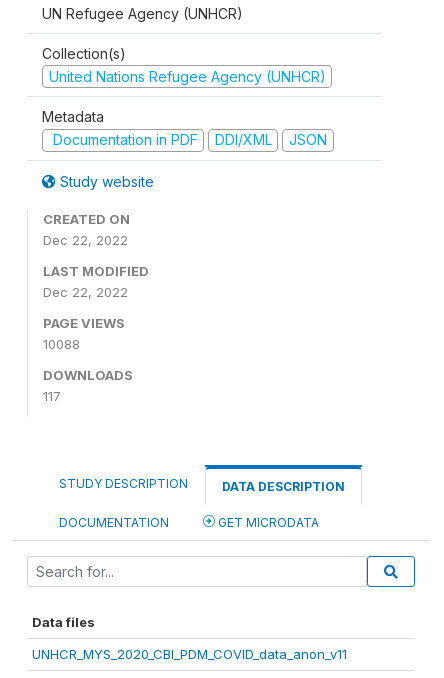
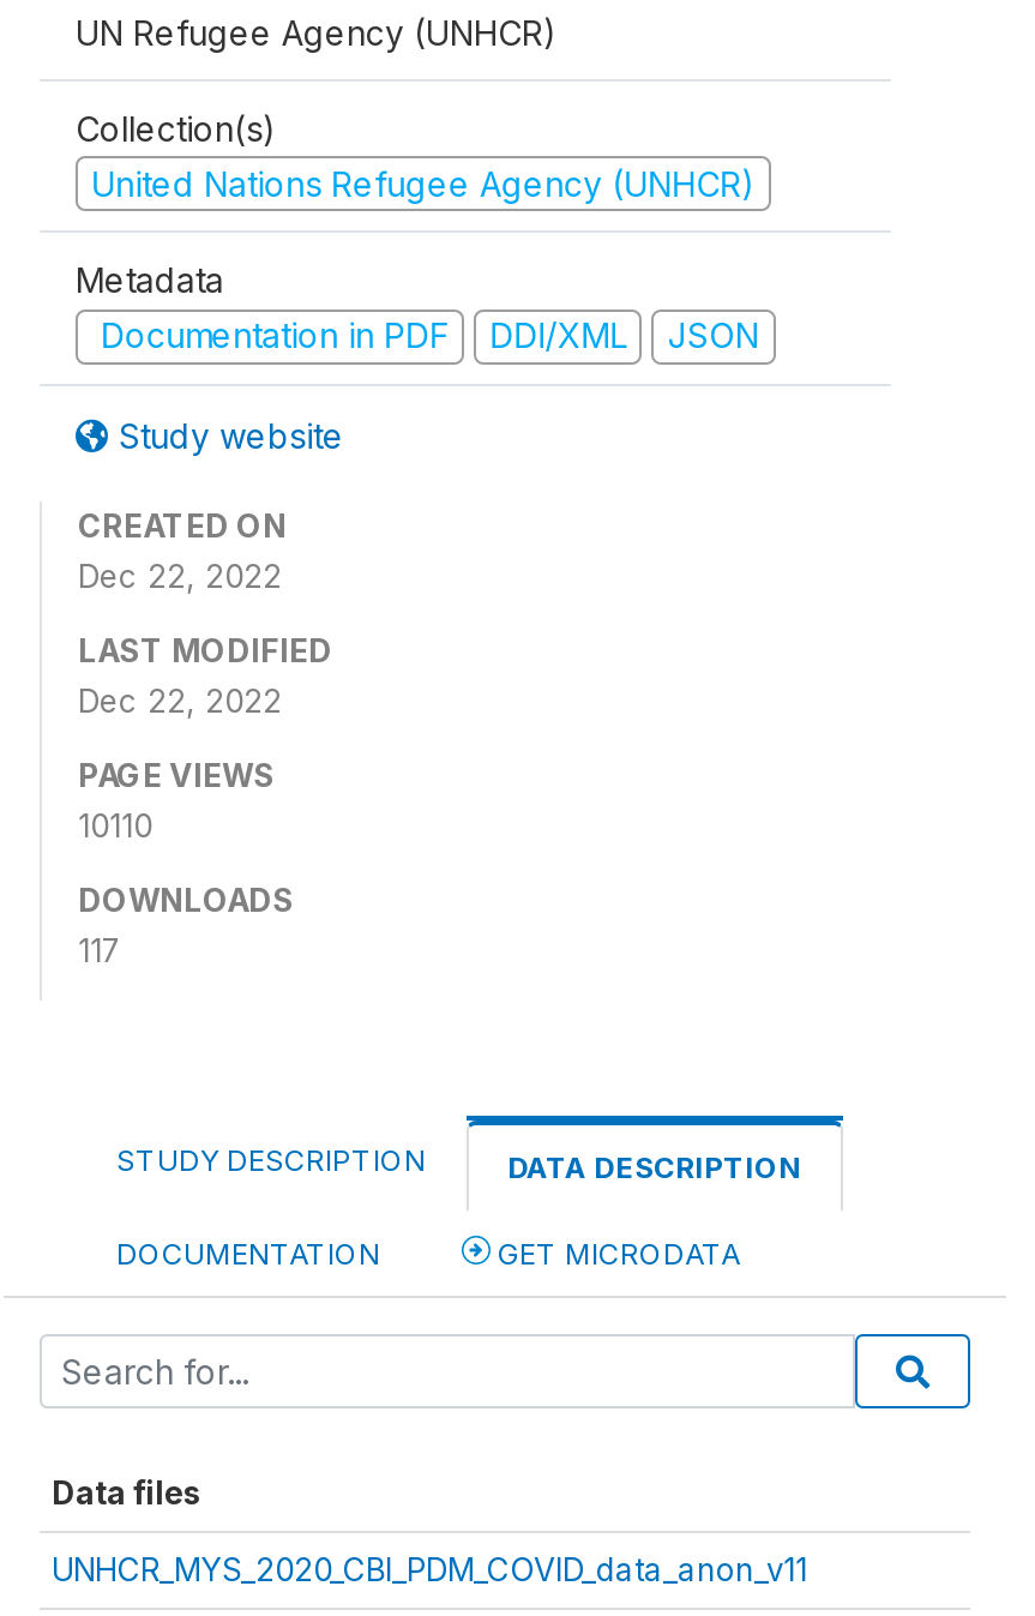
- 10088
+ 10110
